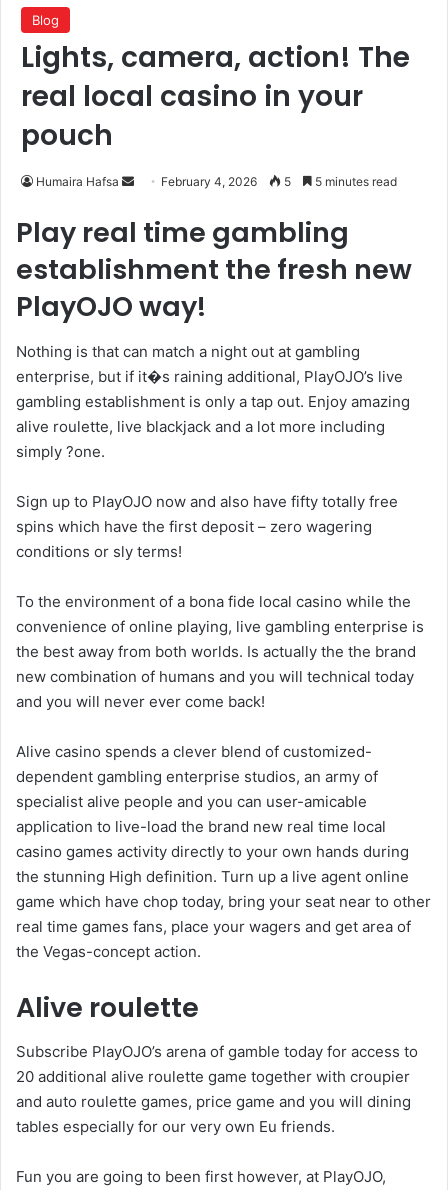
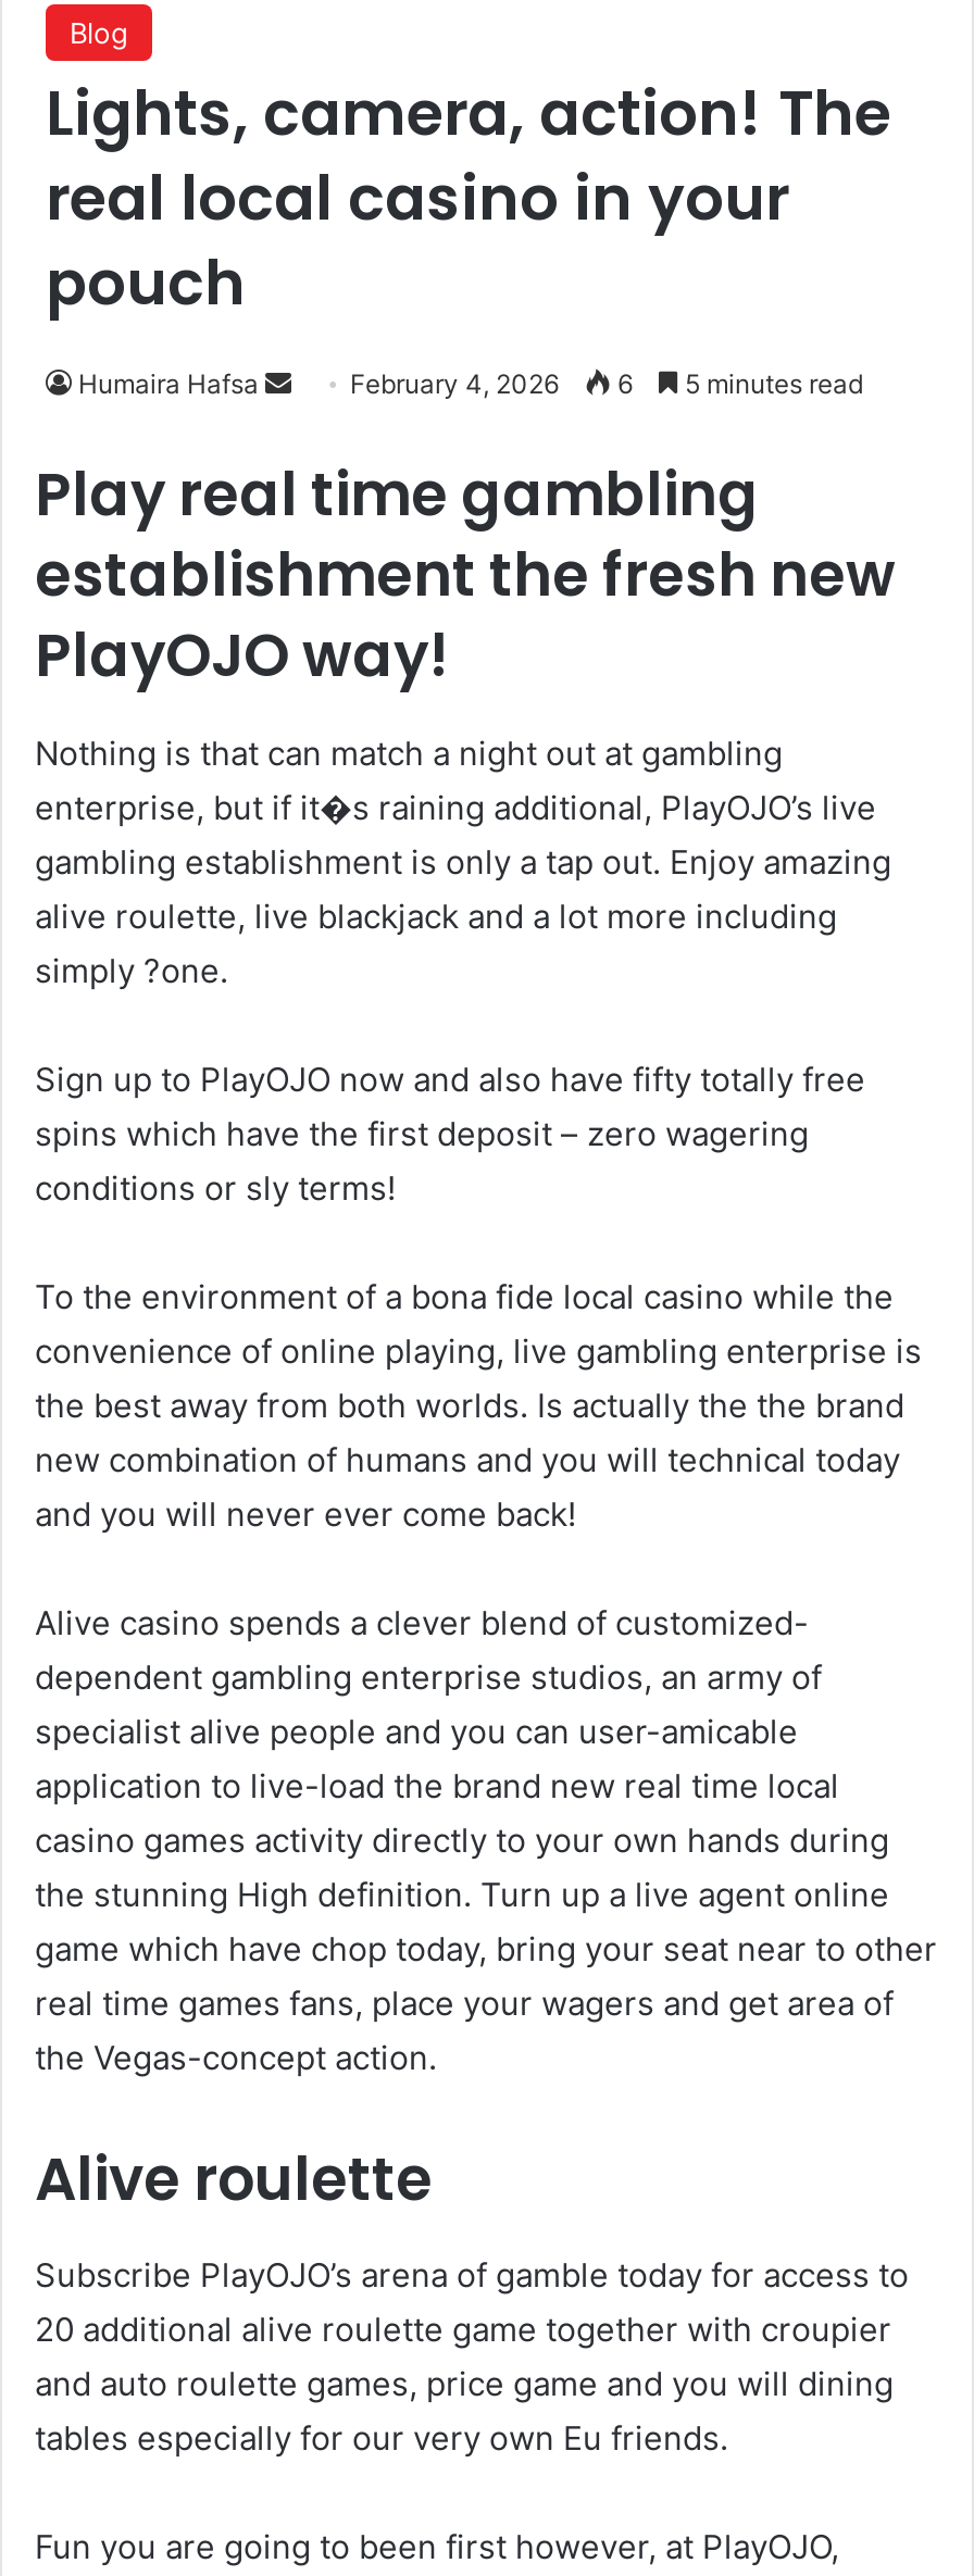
- 5
+ 6
